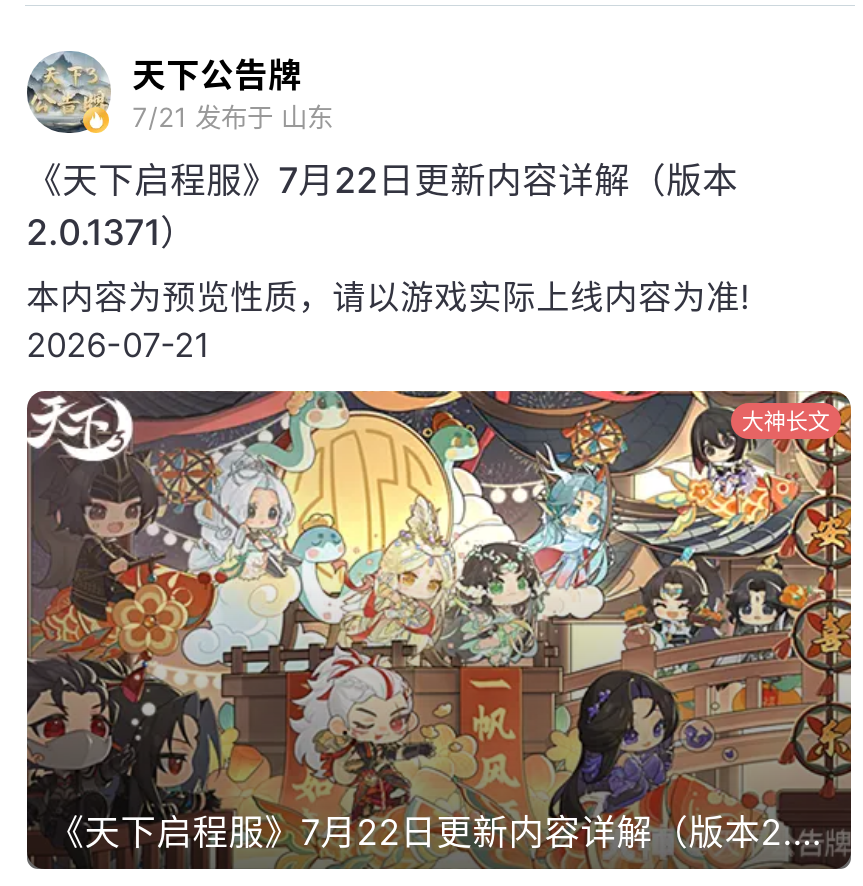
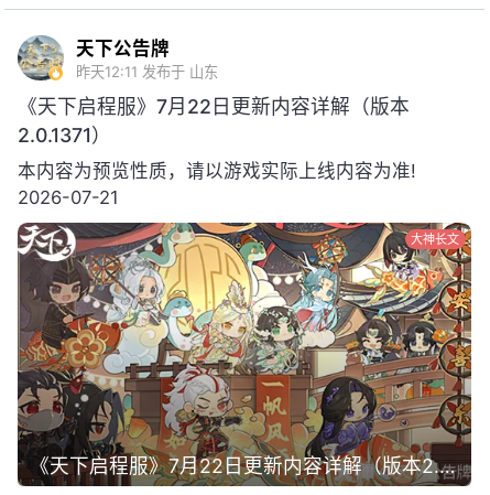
- 7/21 发布于 山东
+ 昨天12:11 发布于 山东
